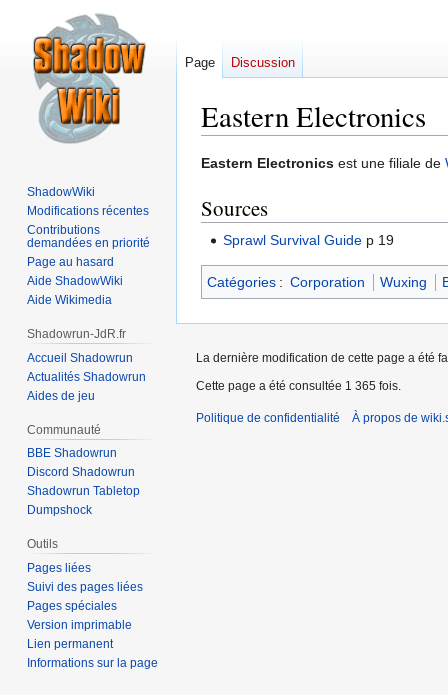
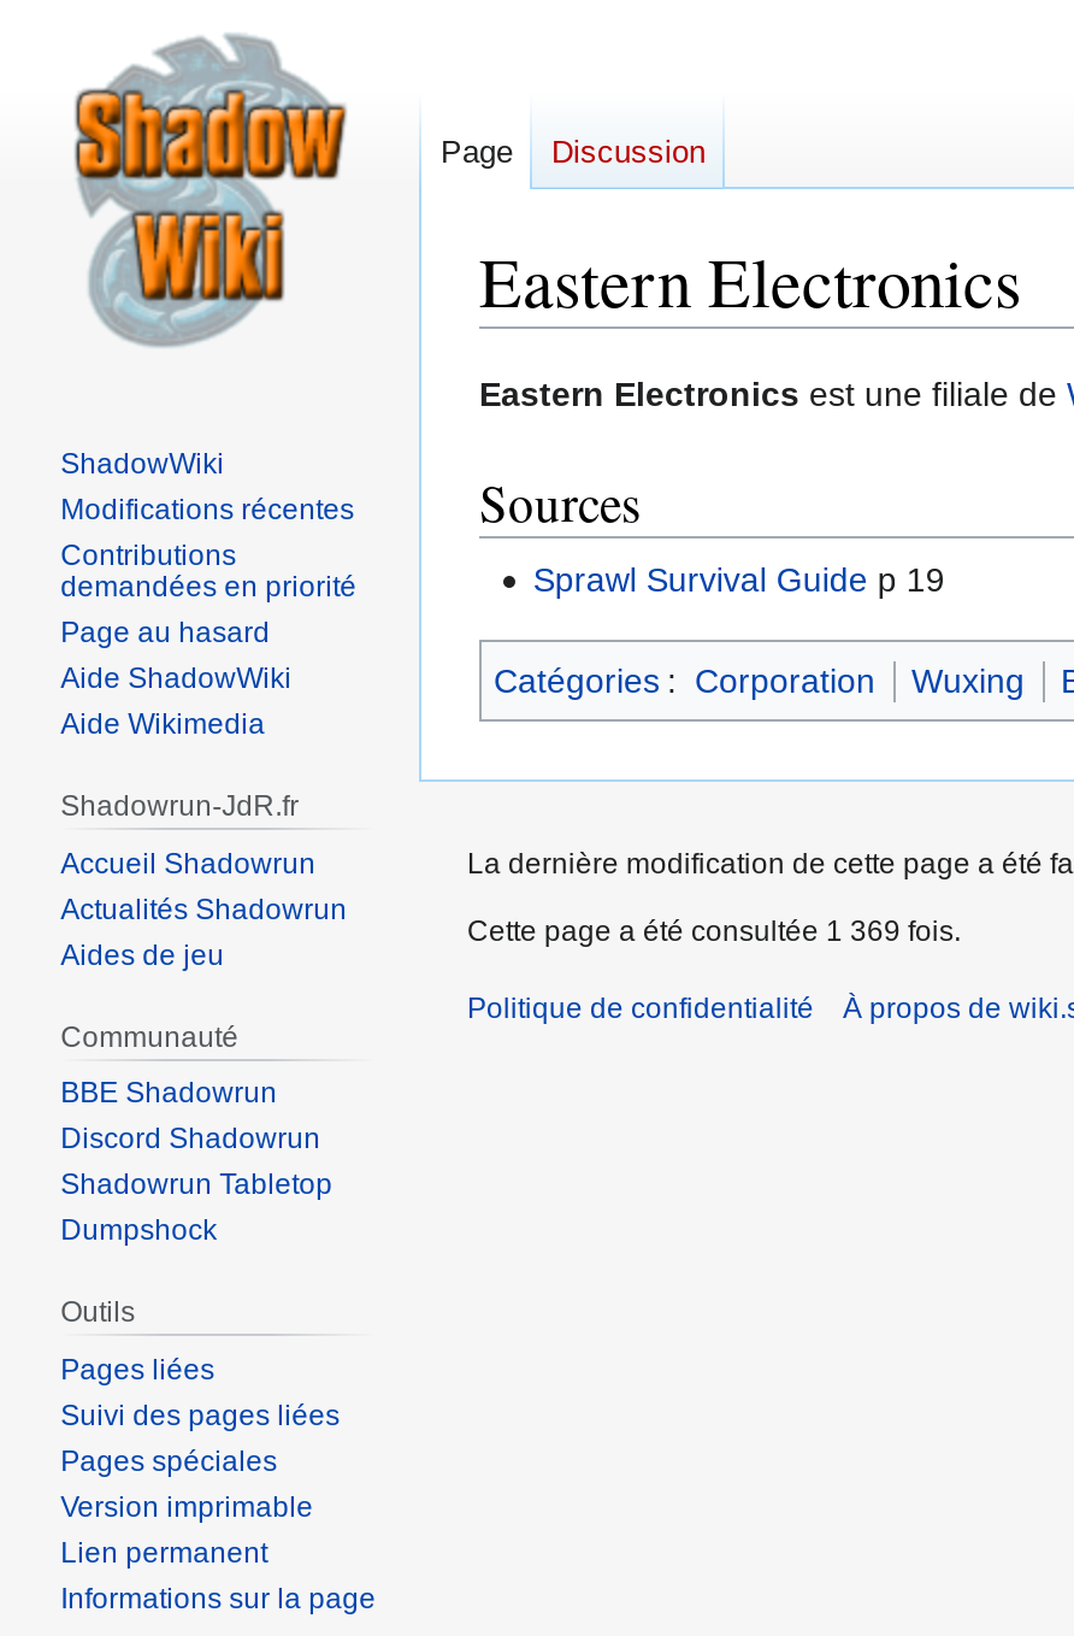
- Cette page a été consultée 1 365 fois.
+ Cette page a été consultée 1 369 fois.
